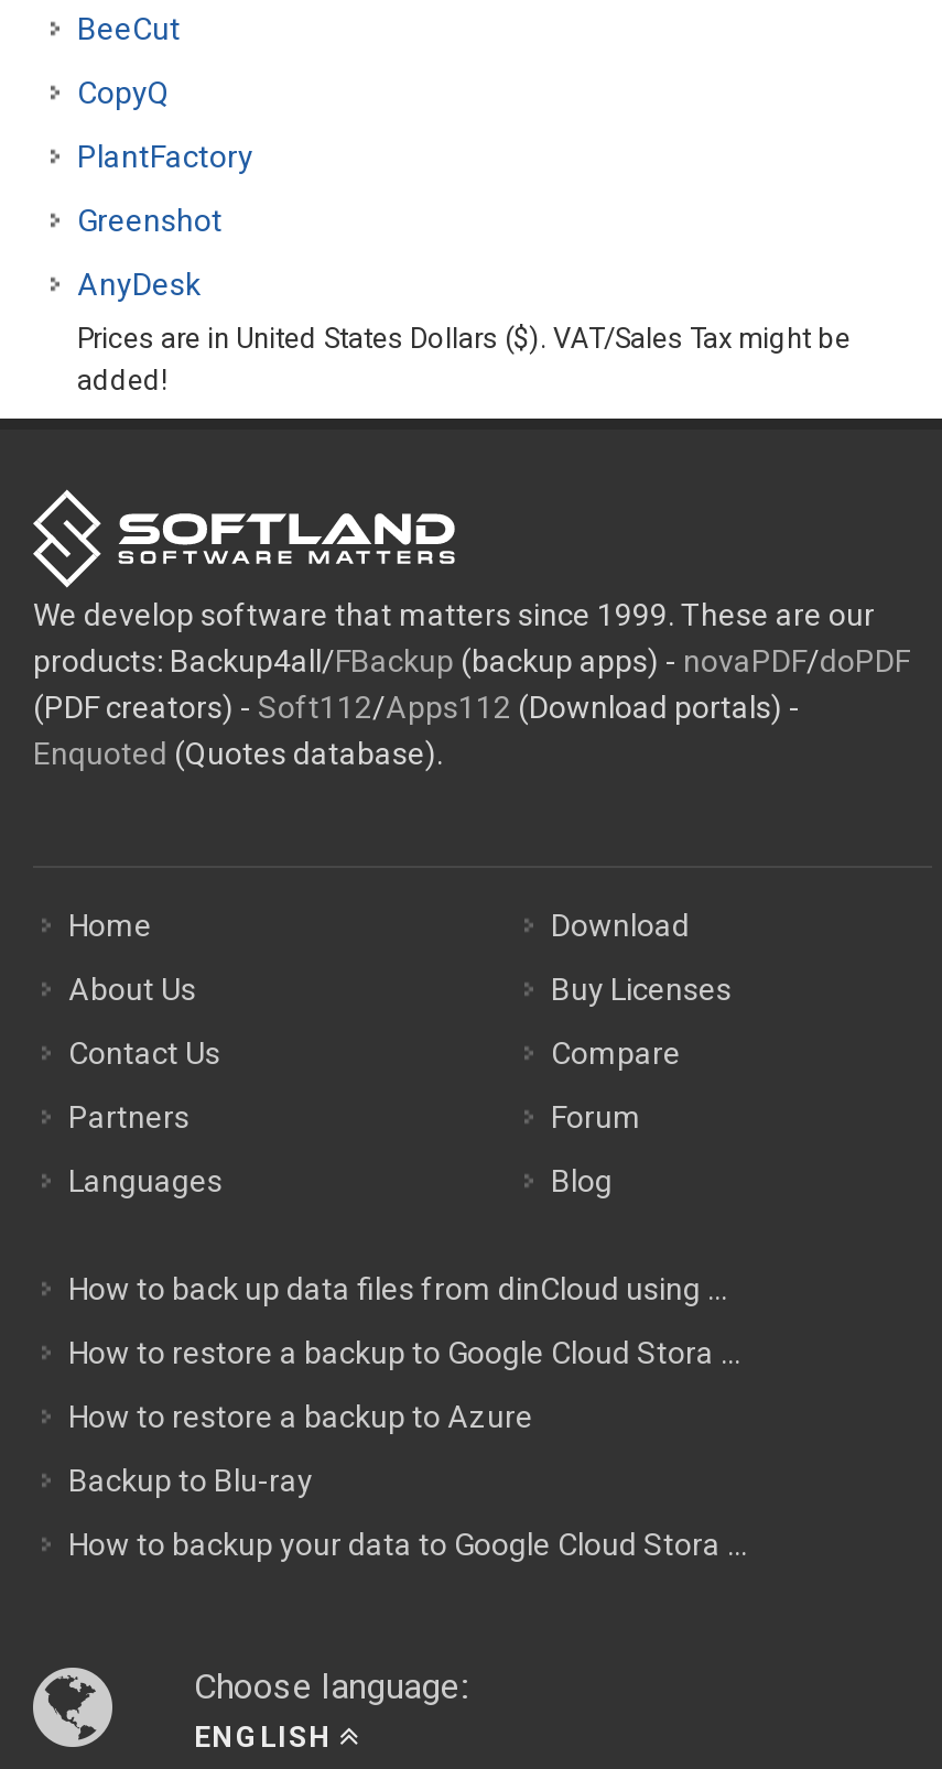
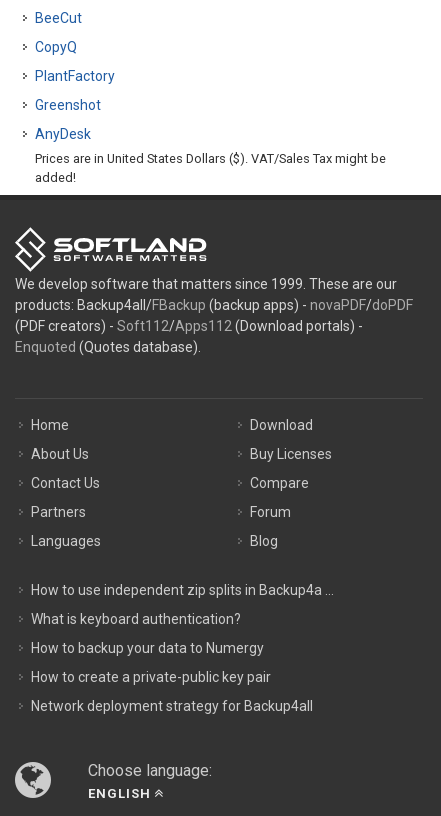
- How to back up data files from dinCloud using ...
+ How to use independent zip splits in Backup4a ...

- How to restore a backup to Google Cloud Stora ...
+ What is keyboard authentication?

- How to restore a backup to Azure
+ How to backup your data to Numergy

- Backup to Blu-ray
+ How to create a private-public key pair

- How to backup your data to Google Cloud Stora ...
+ Network deployment strategy for Backup4all
